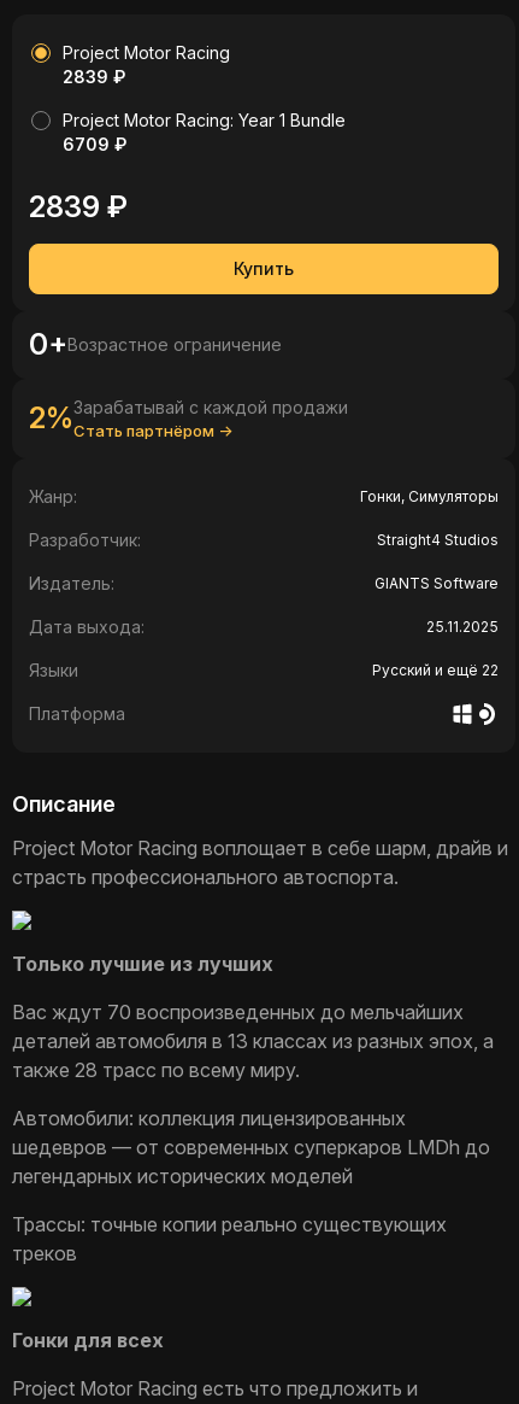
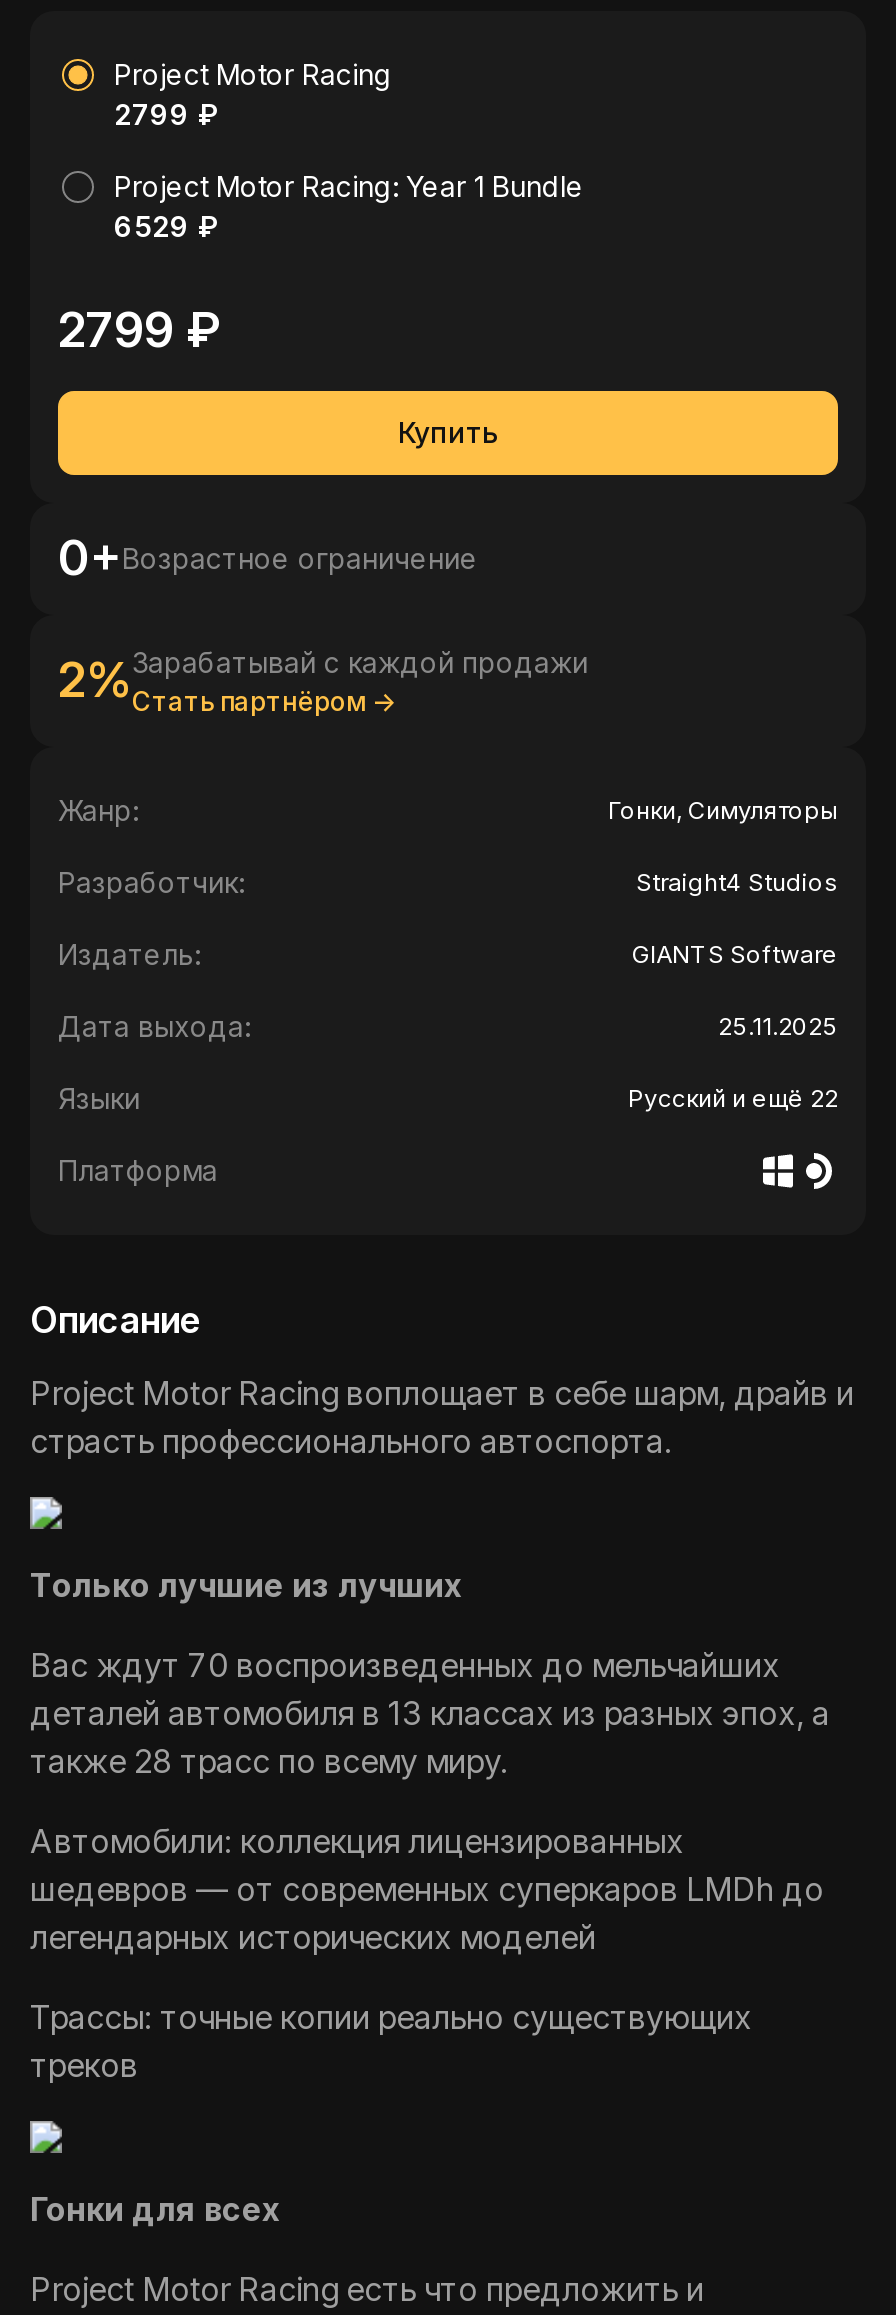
- 2839 ₽
+ 2799 ₽

- 6709 ₽
+ 6529 ₽

- 2839 ₽
+ 2799 ₽
